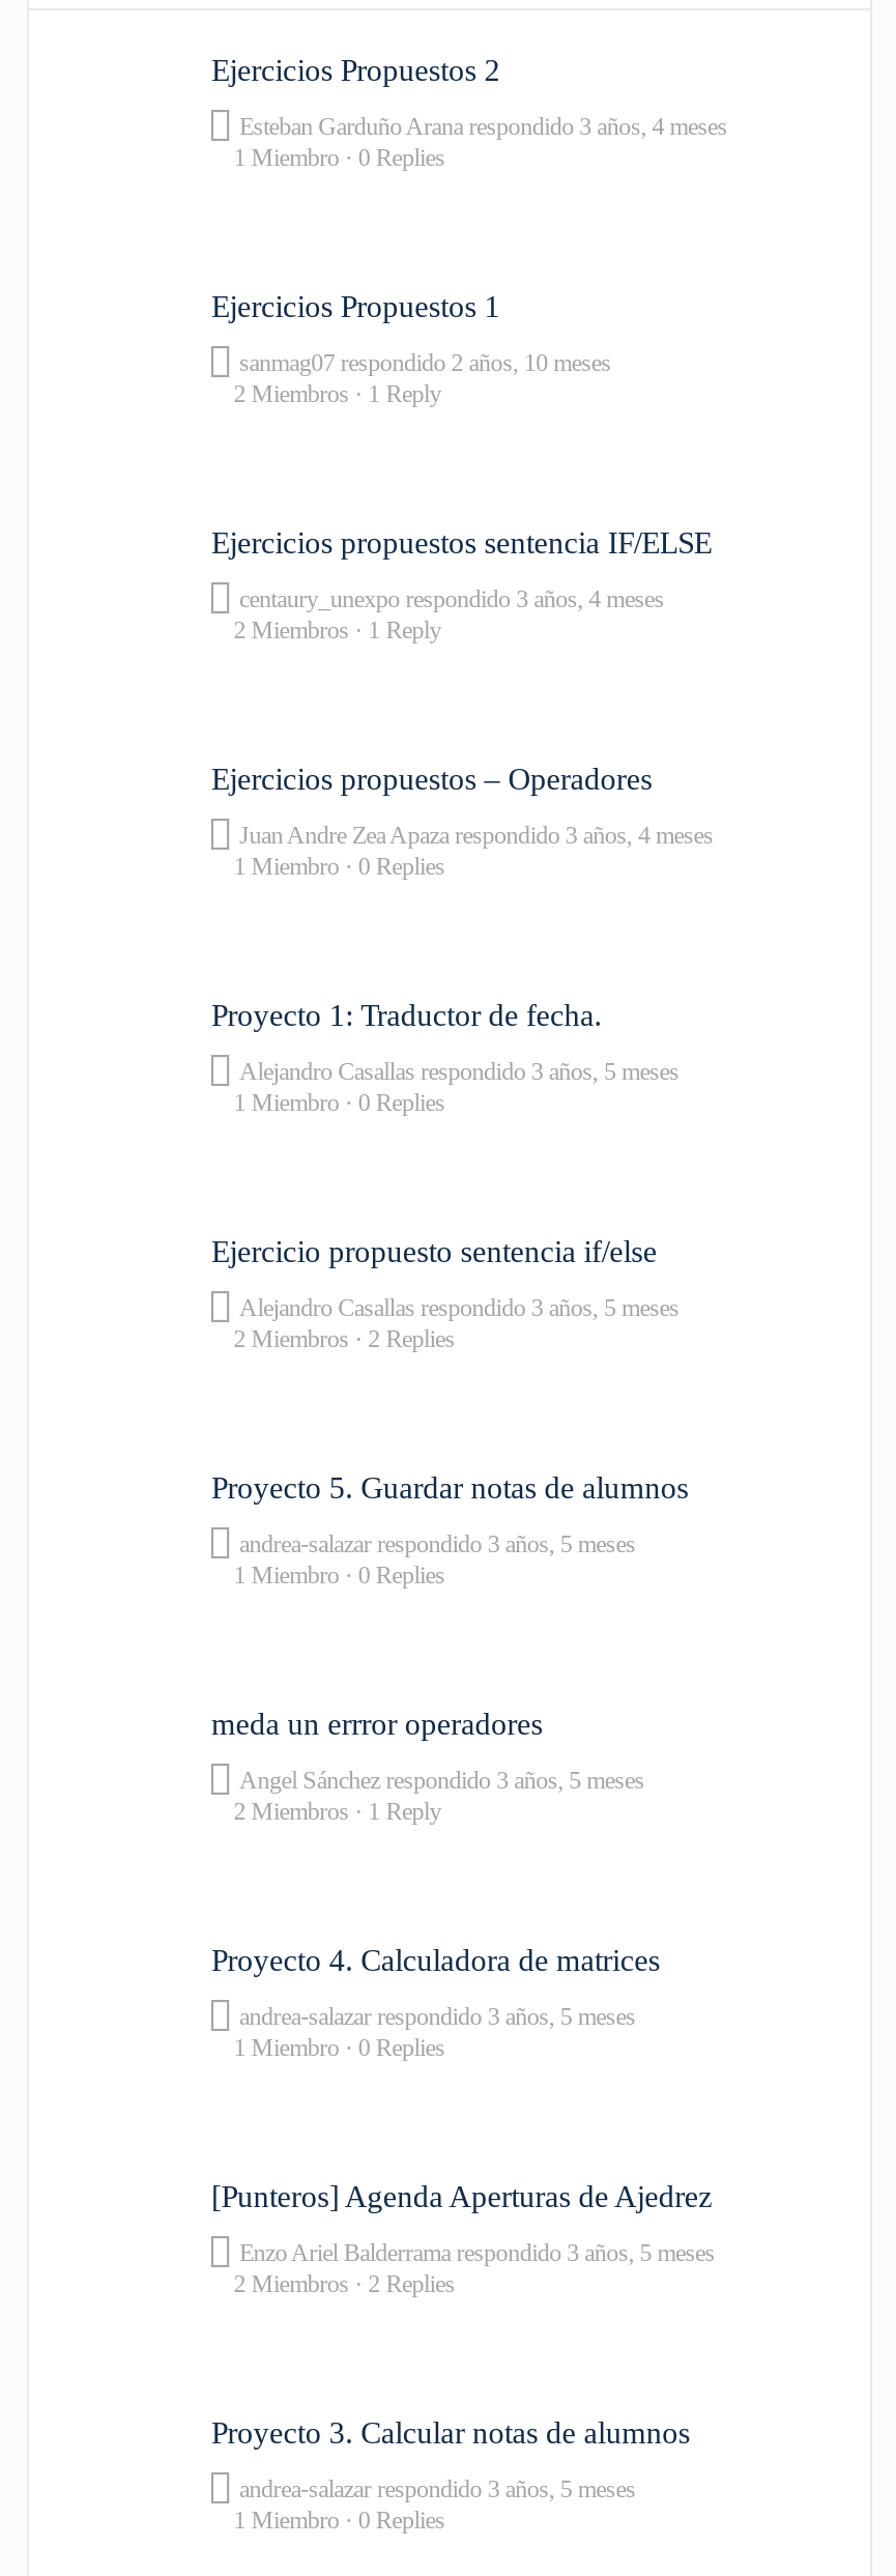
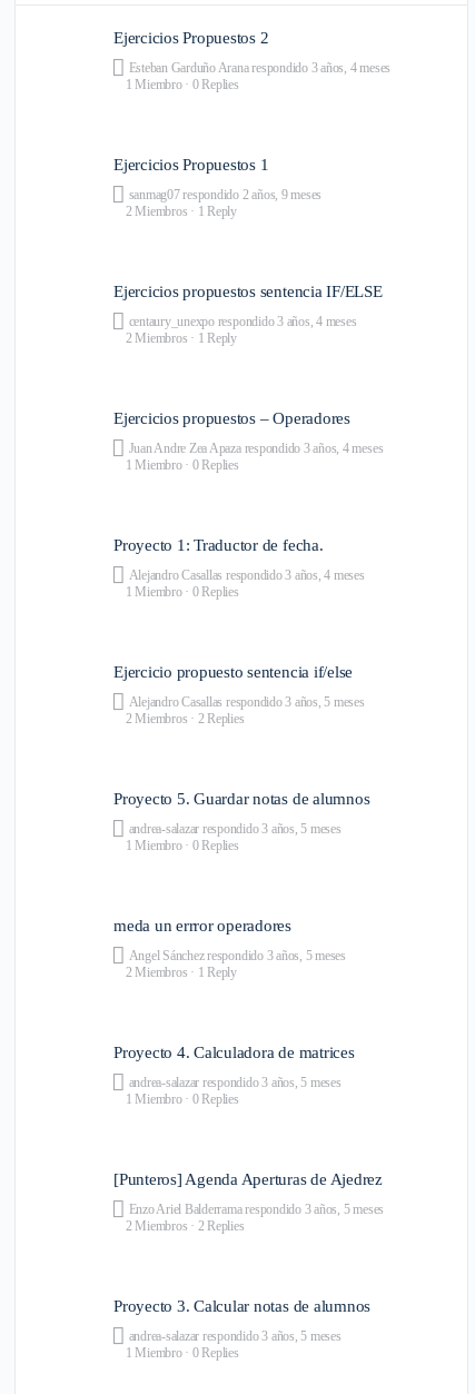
- sanmag07 respondido 2 años, 10 meses
+ sanmag07 respondido 2 años, 9 meses

- Alejandro Casallas respondido 3 años, 5 meses
+ Alejandro Casallas respondido 3 años, 4 meses
